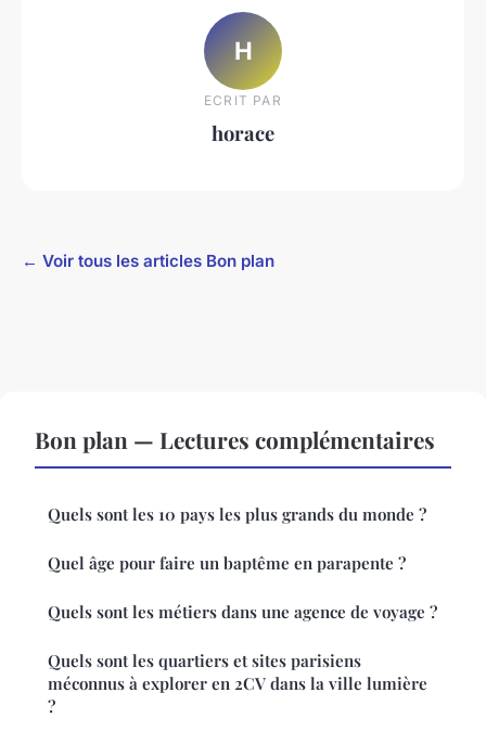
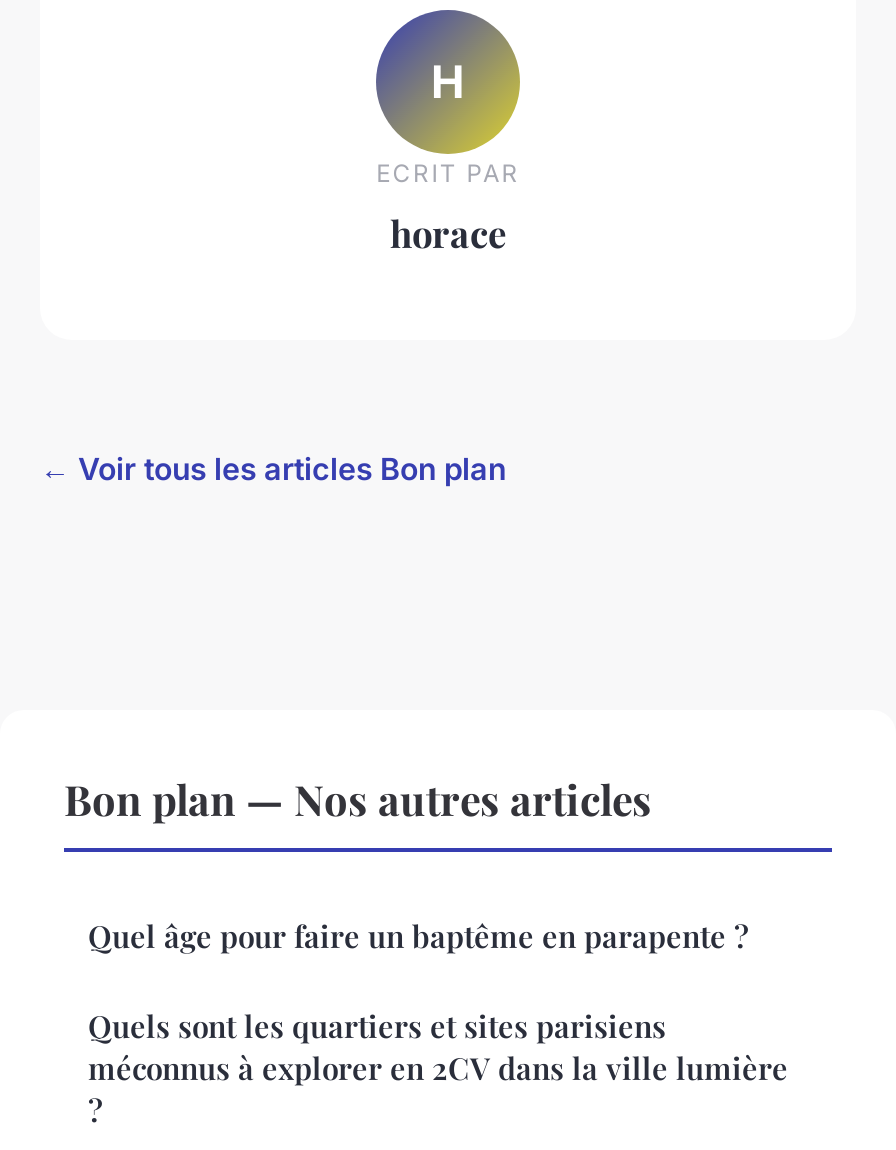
- Bon plan — Lectures complémentaires
- Quels sont les 10 pays les plus grands du monde ?
+ Bon plan — Nos autres articles

- Quels sont les métiers dans une agence de voyage ?
